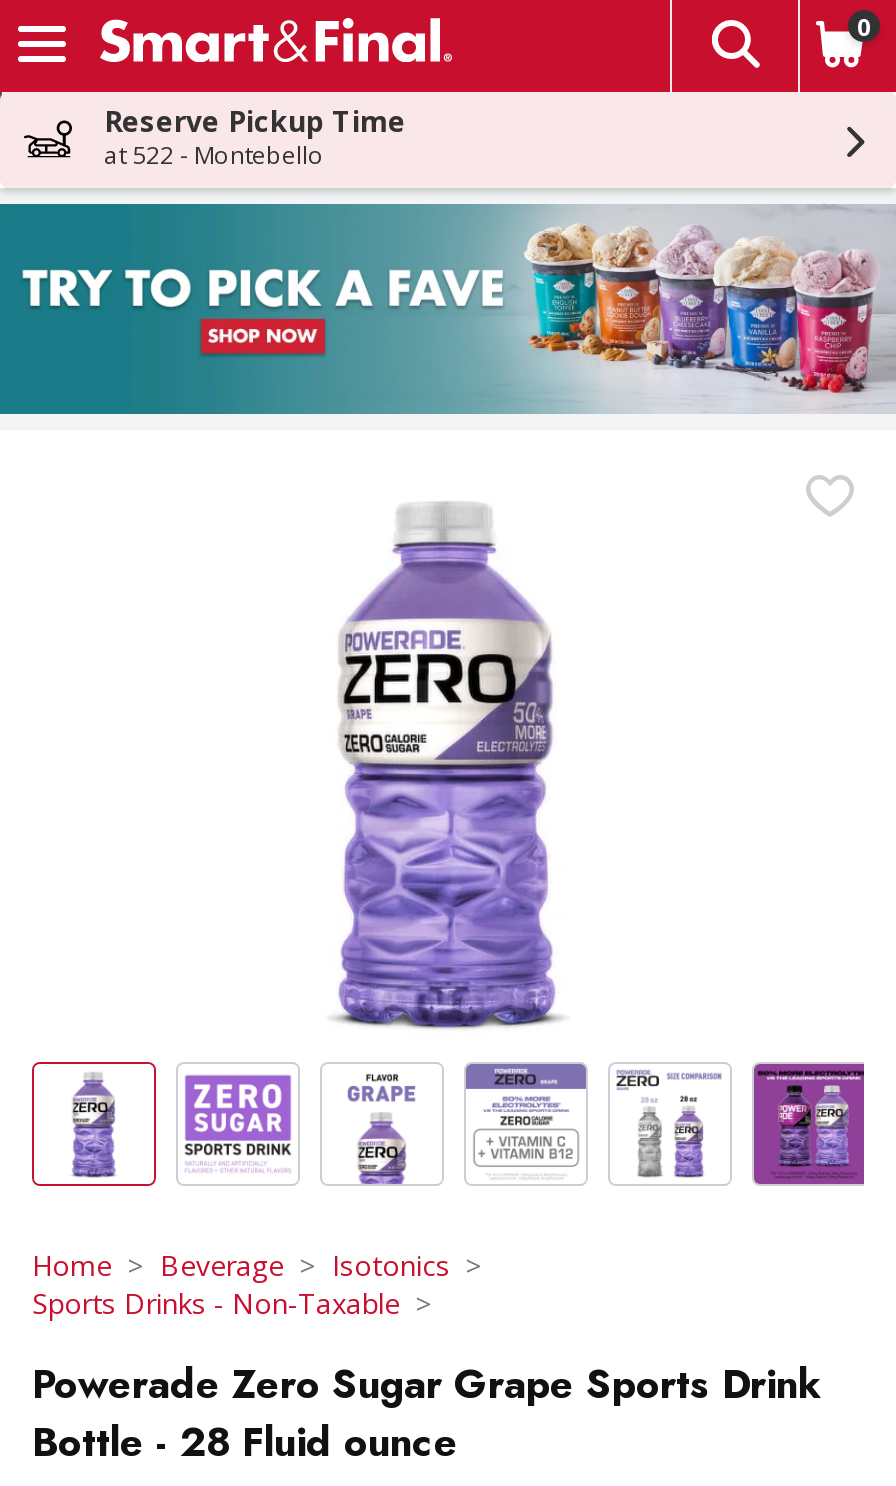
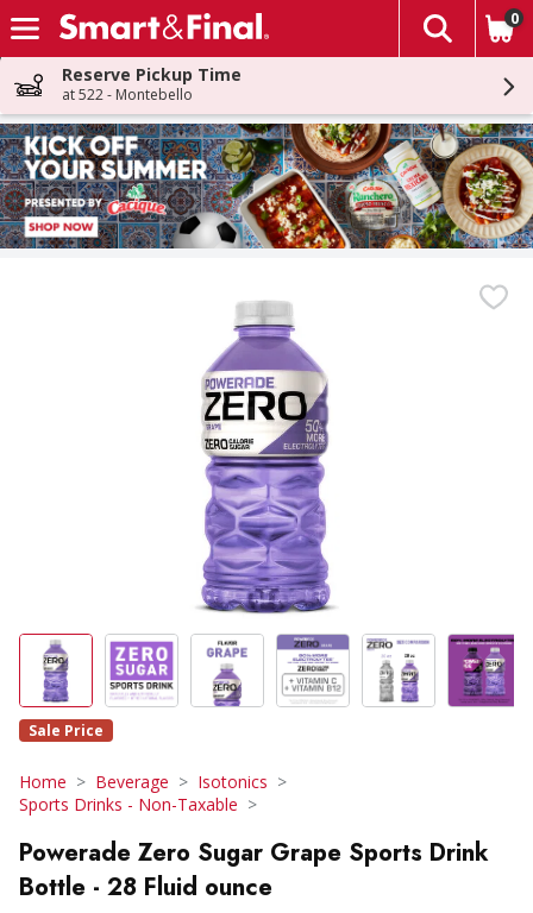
+ Sale Price

- [image]
+ [image]
